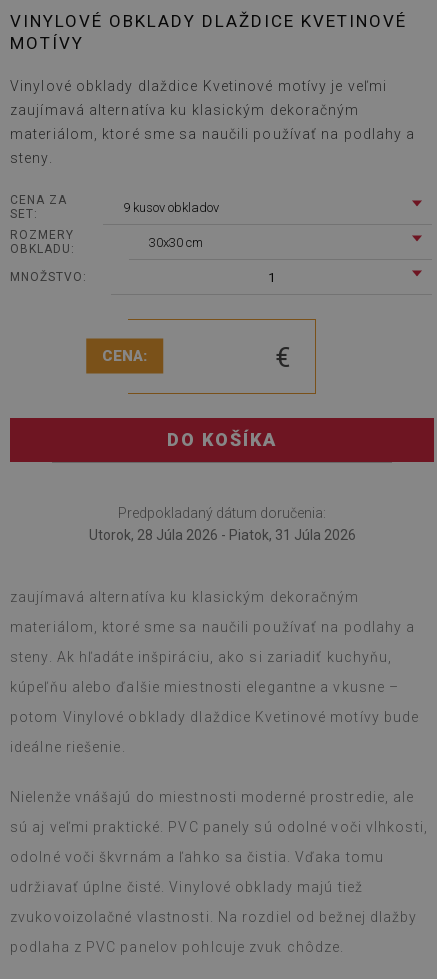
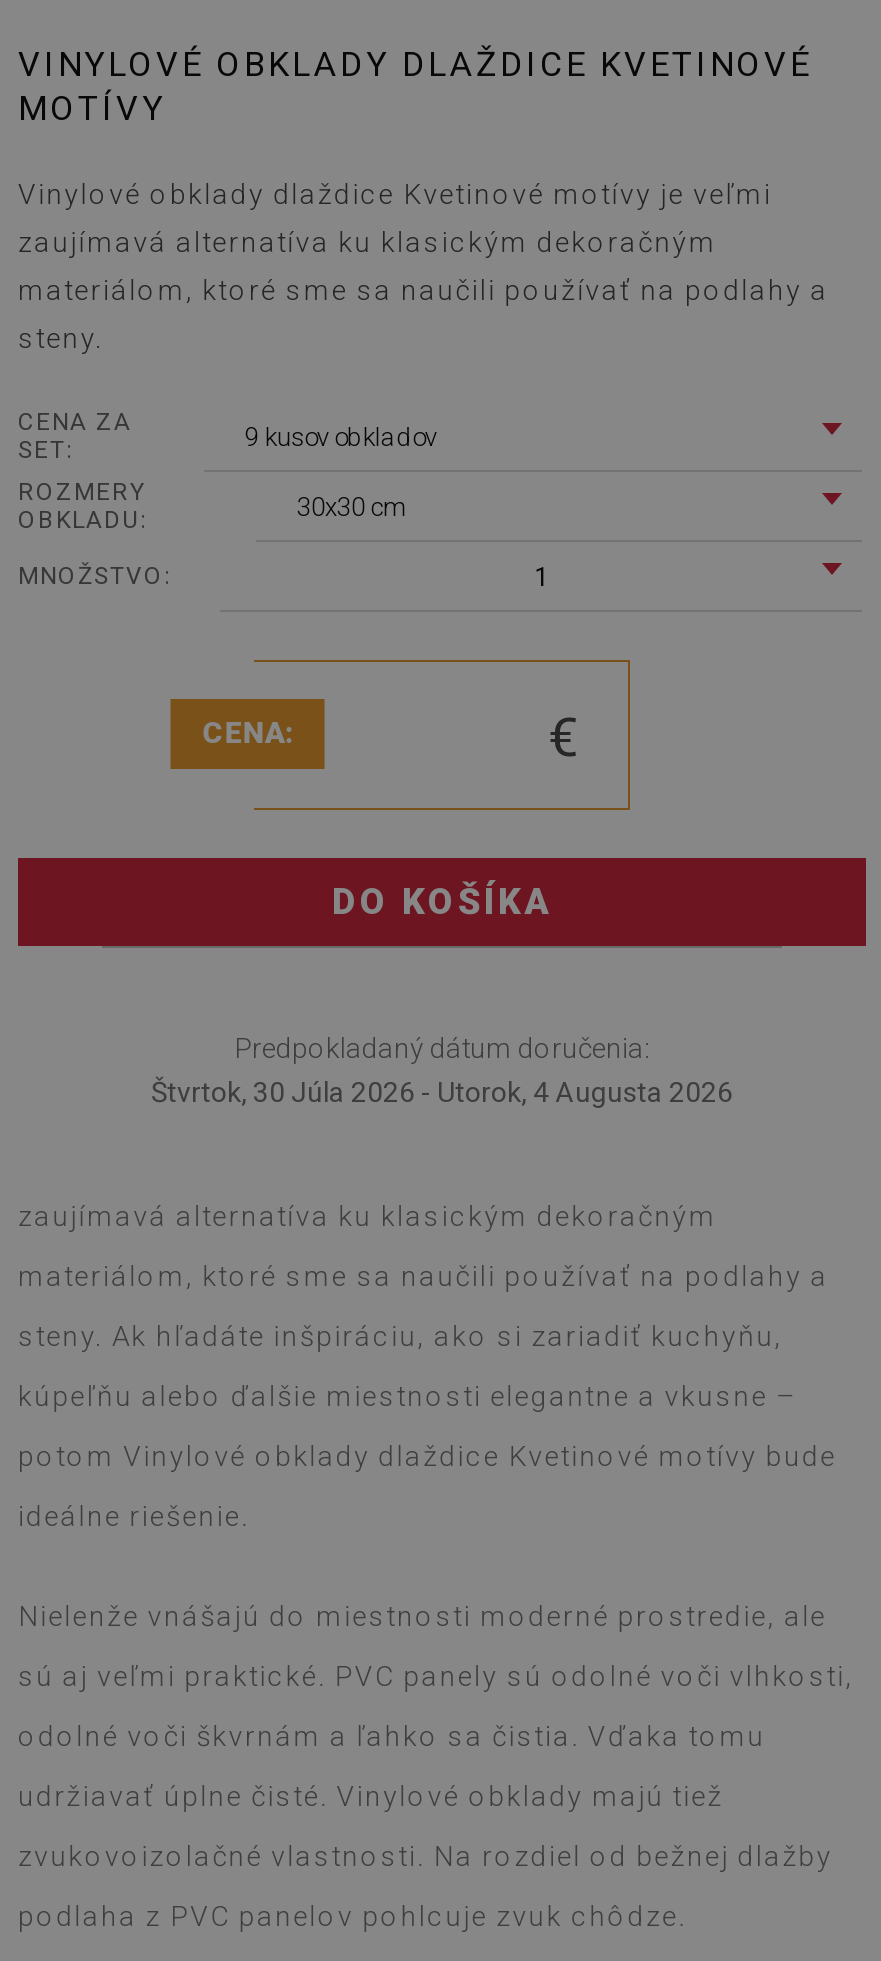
- Utorok, 28 Júla 2026 - Piatok, 31 Júla 2026
+ Štvrtok, 30 Júla 2026 - Utorok, 4 Augusta 2026
